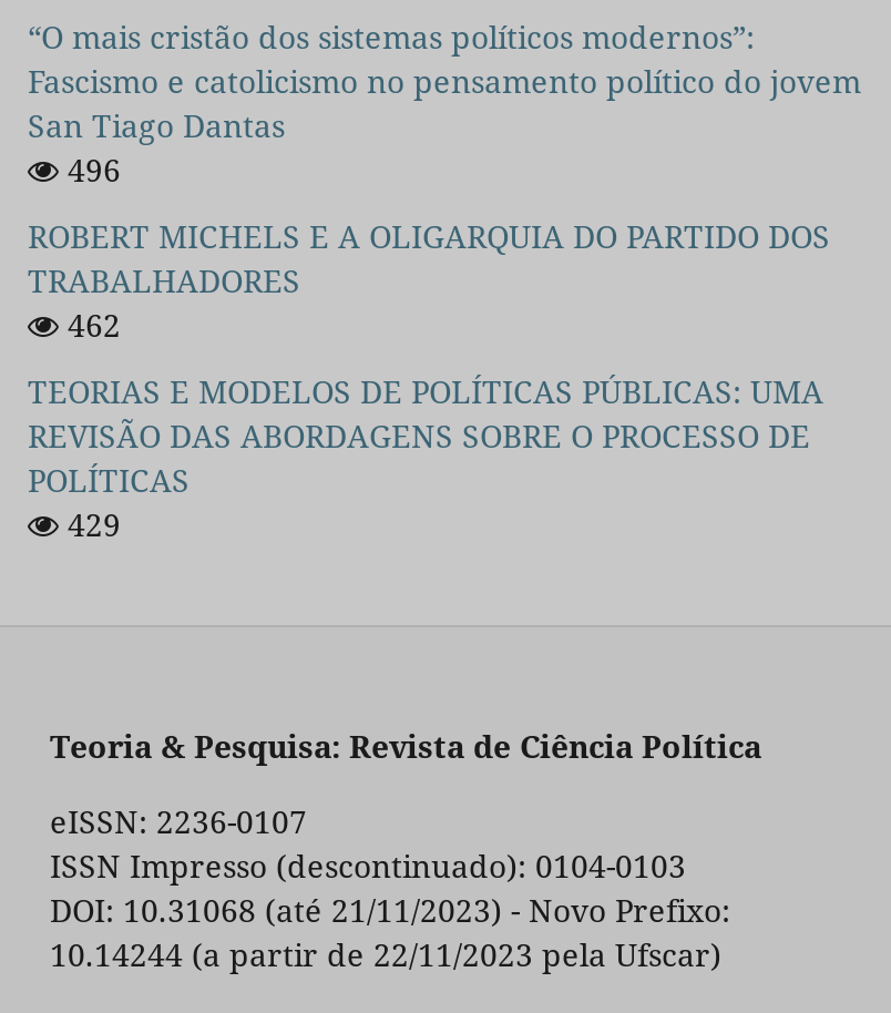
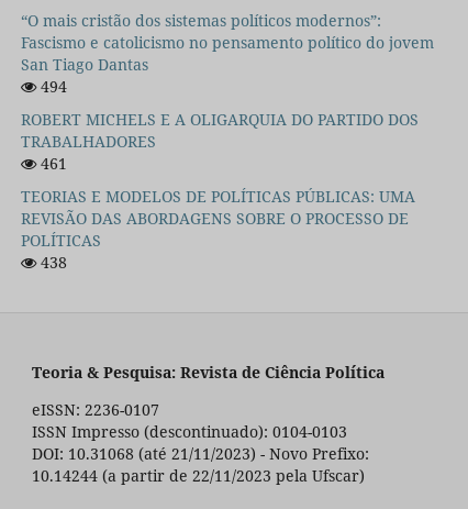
- 496
+ 494

- 462
+ 461

- 429
+ 438
